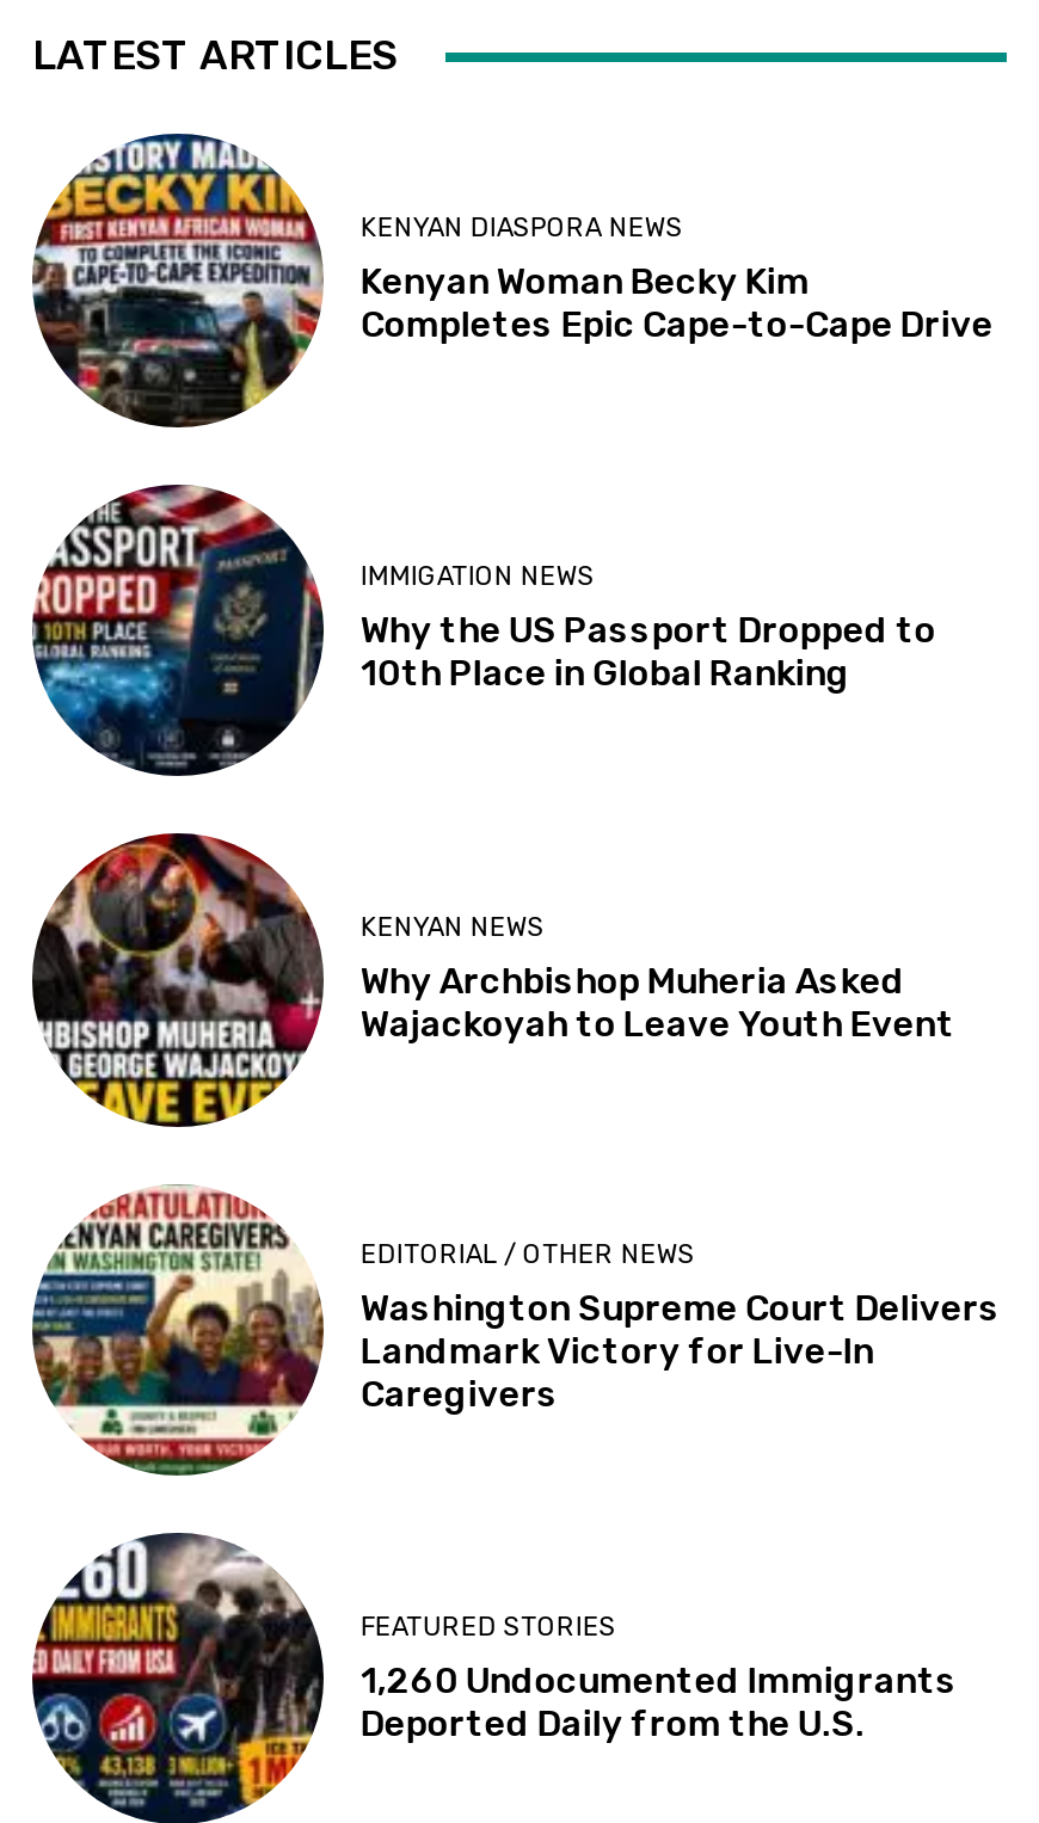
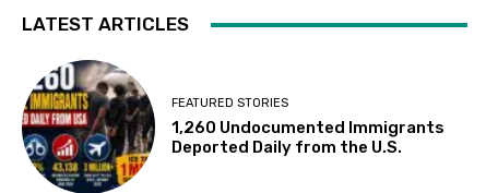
- [image]
- KENYAN DIASPORA NEWS
- Kenyan Woman Becky Kim
- Completes Epic Cape-to-Cape Drive

- [image]
- IMMIGATION NEWS
- Why the US Passport Dropped to
- 10th Place in Global Ranking

- [image]
- KENYAN NEWS
- Why Archbishop Muheria Asked
- Wajackoyah to Leave Youth Event

- [image]
- EDITORIAL / OTHER NEWS
- Washington Supreme Court Delivers
- Landmark Victory for Live-In
- Caregivers
